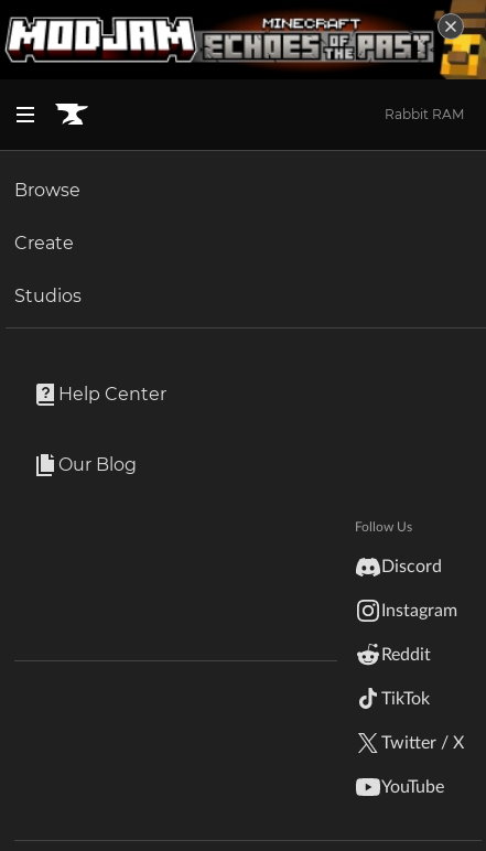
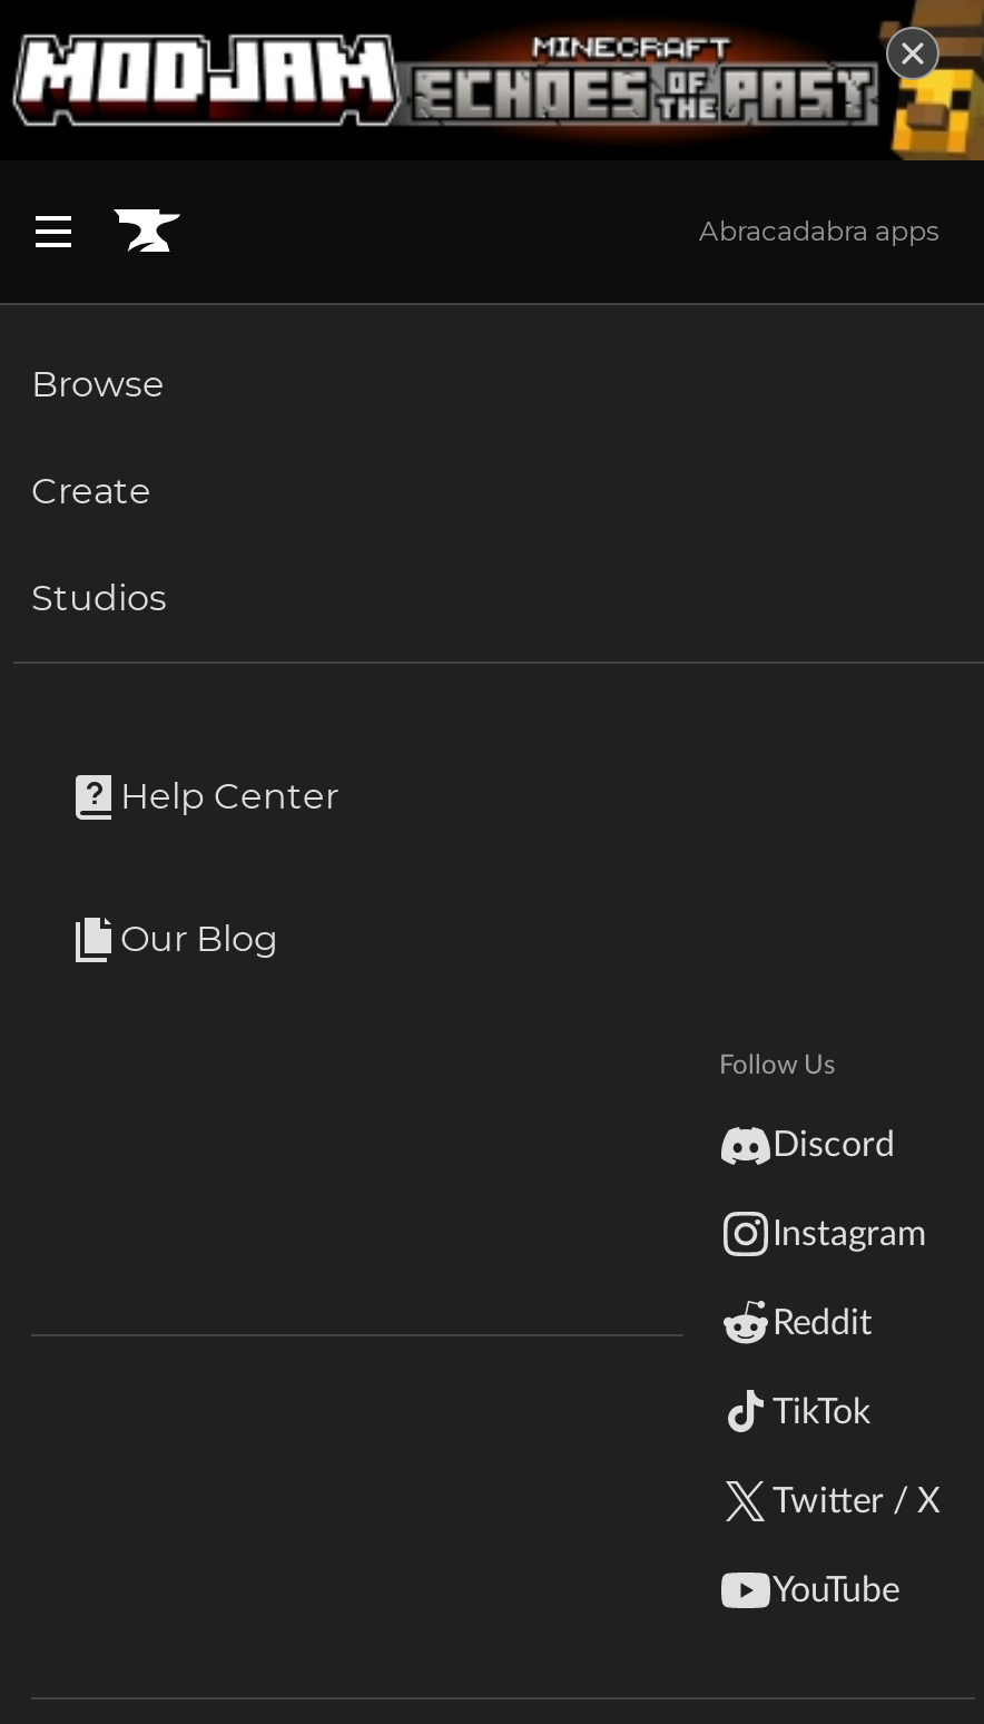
- Rabbit RAM
+ Abracadabra apps
